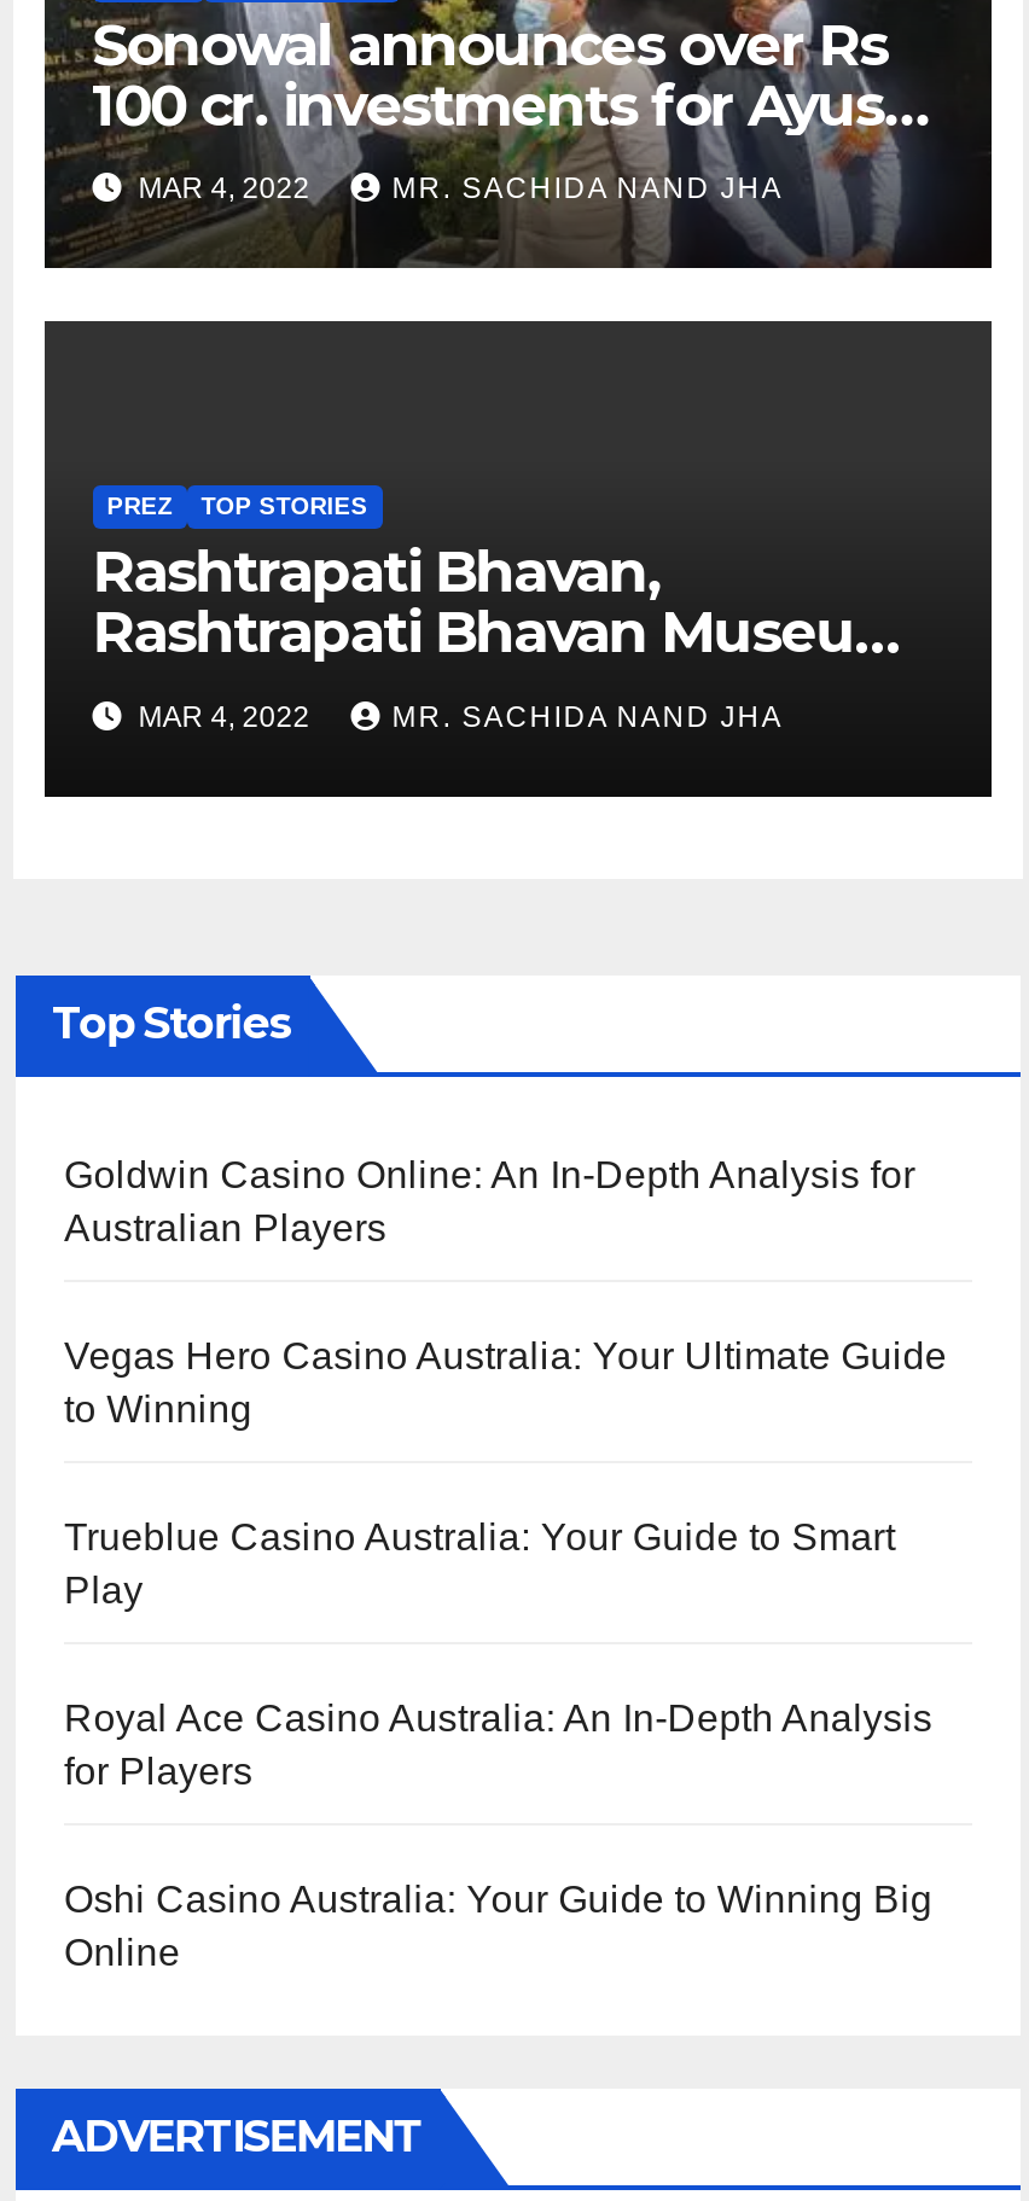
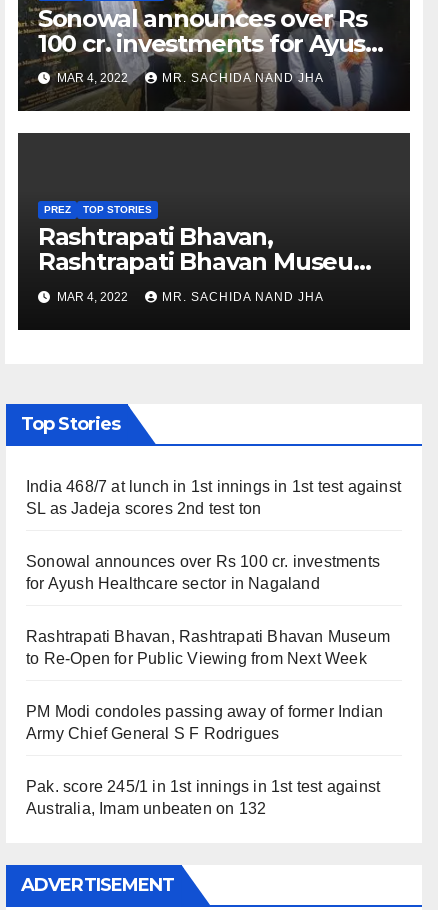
- Goldwin Casino Online: An In-Depth Analysis for
- Australian Players
+ India 468/7 at lunch in 1st innings in 1st test against
+ SL as Jadeja scores 2nd test ton

- Vegas Hero Casino Australia: Your Ultimate Guide
- to Winning
+ Sonowal announces over Rs 100 cr. investments
+ for Ayush Healthcare sector in Nagaland

- Trueblue Casino Australia: Your Guide to Smart
- Play
+ Rashtrapati Bhavan, Rashtrapati Bhavan Museum
+ to Re-Open for Public Viewing from Next Week

- Royal Ace Casino Australia: An In-Depth Analysis
- for Players
+ PM Modi condoles passing away of former Indian
+ Army Chief General S F Rodrigues

- Oshi Casino Australia: Your Guide to Winning Big
- Online
+ Pak. score 245/1 in 1st innings in 1st test against
+ Australia, Imam unbeaten on 132
